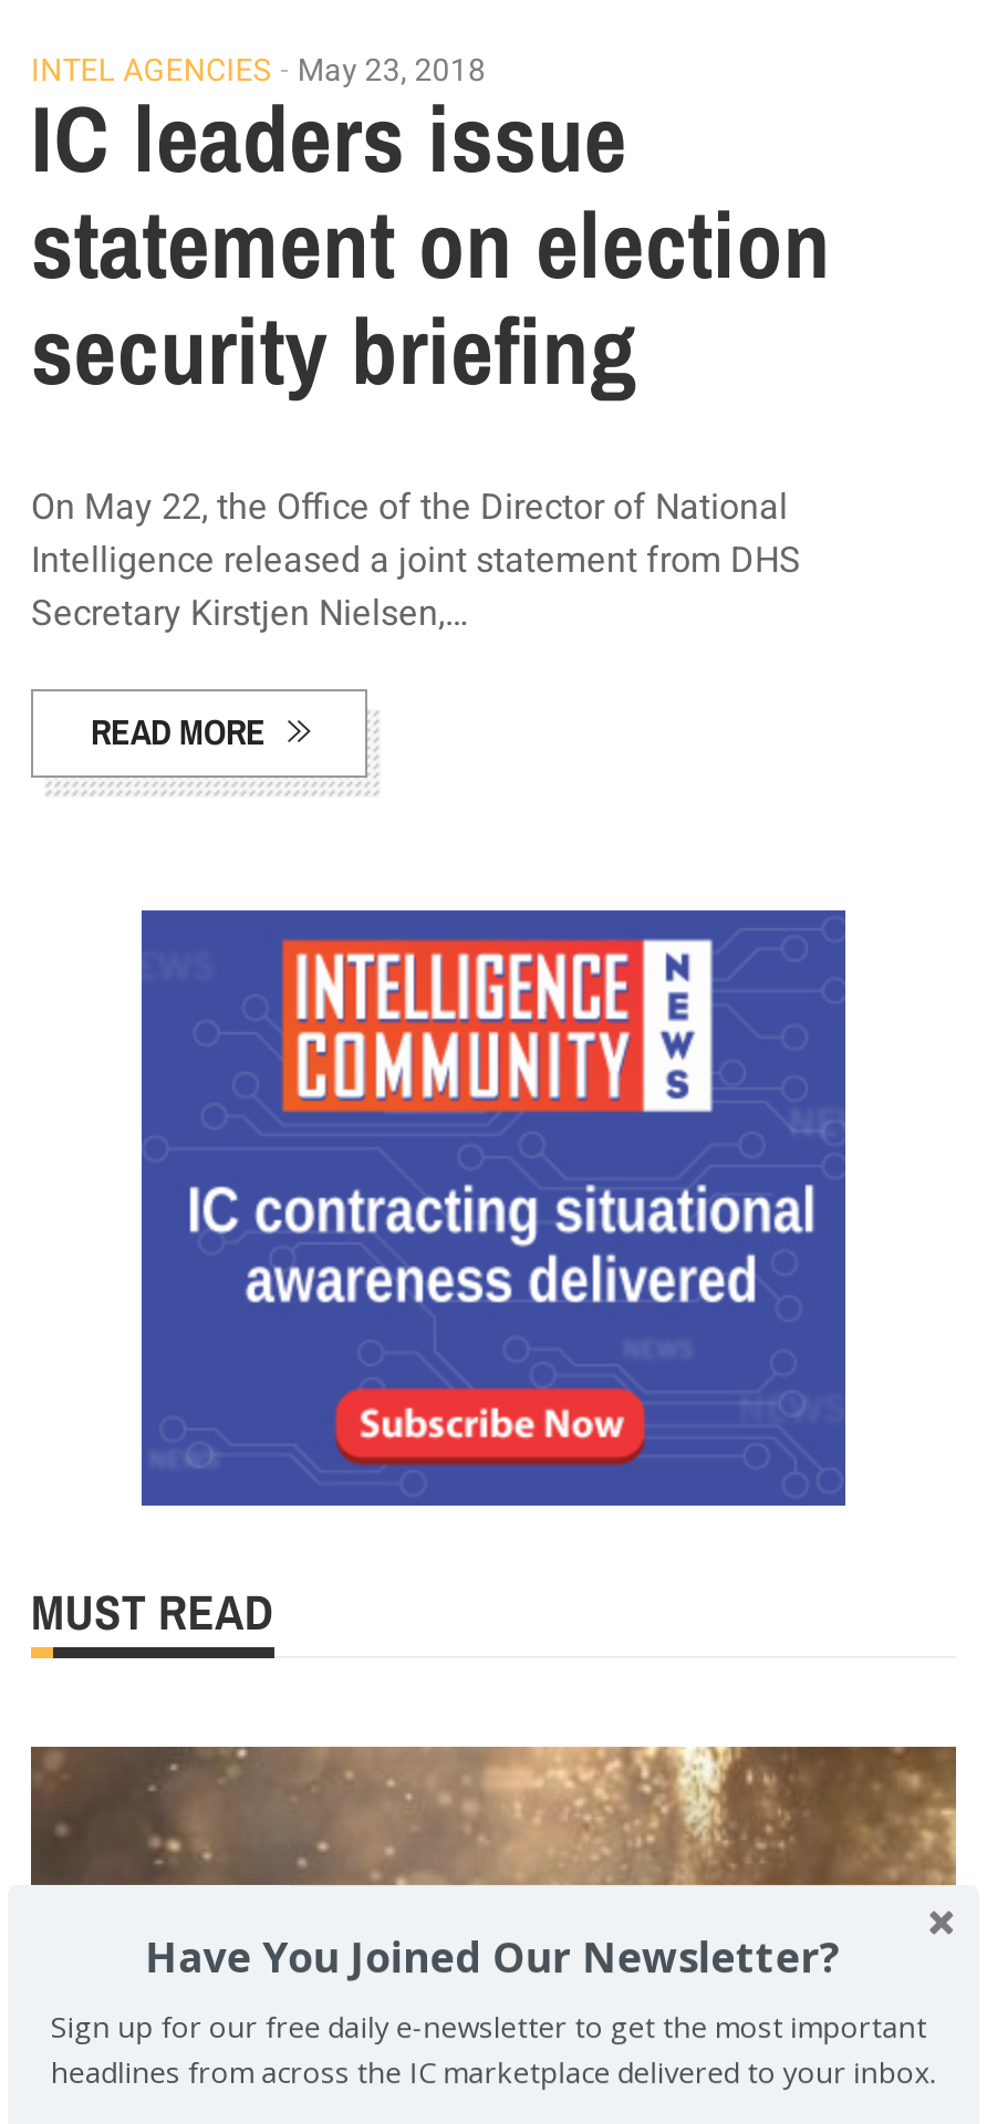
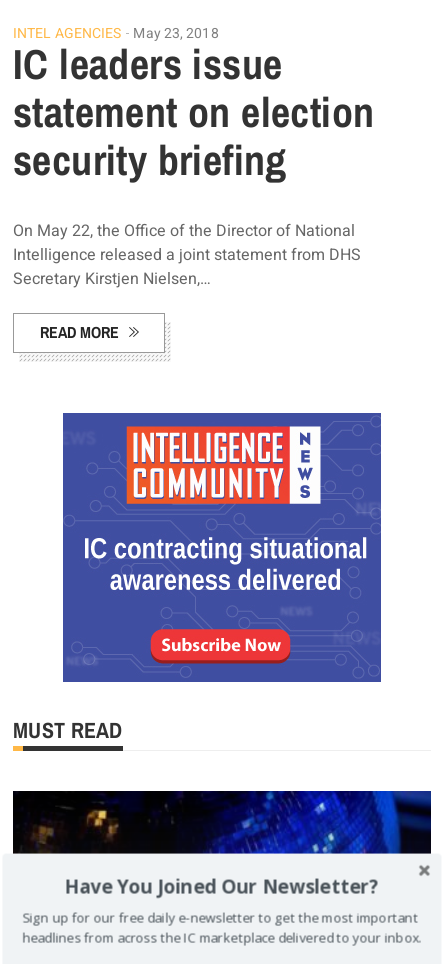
- [image]
+ [image]
